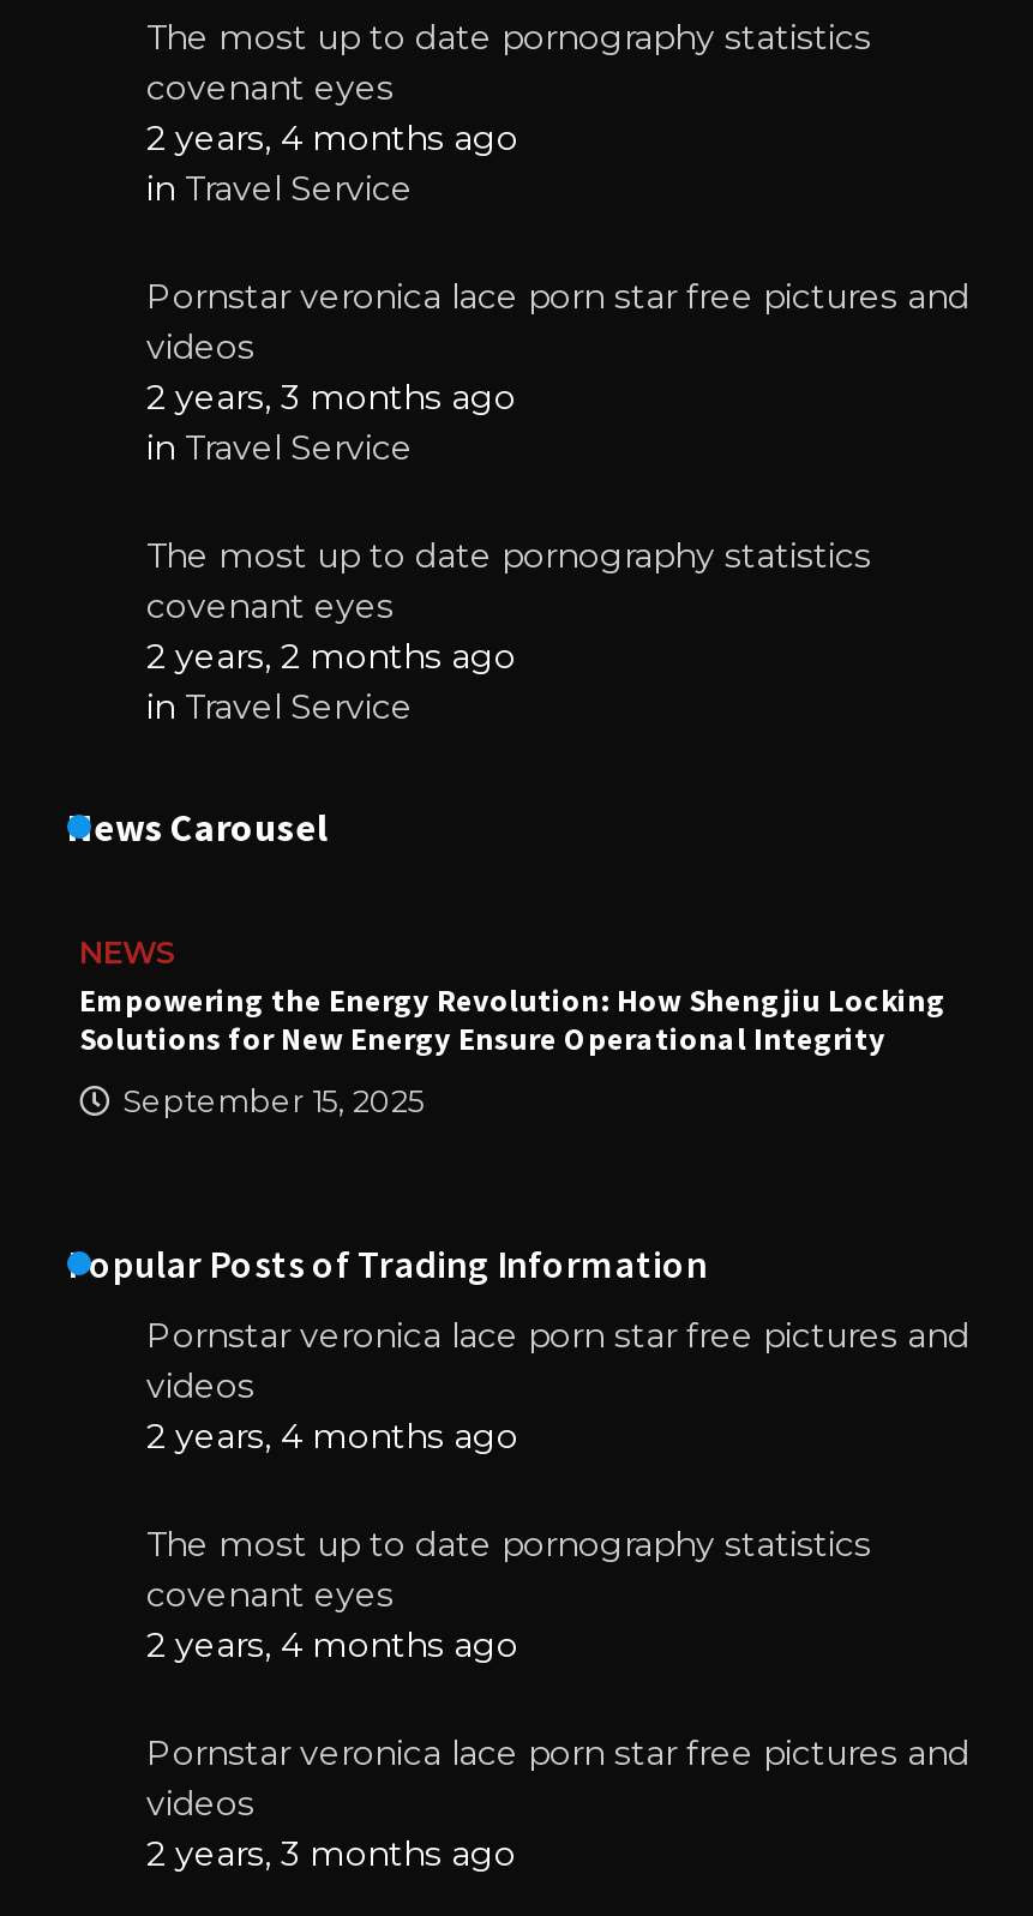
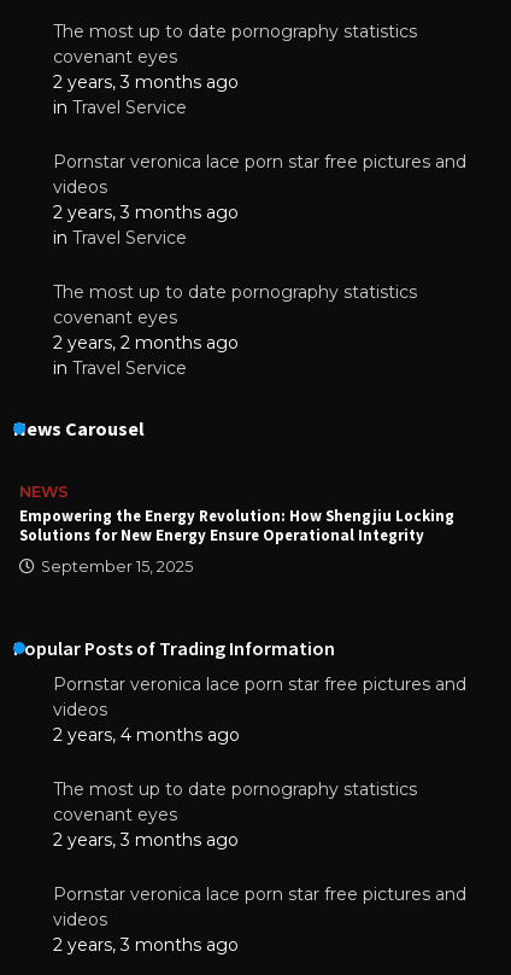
- 2 years, 4 months ago
+ 2 years, 3 months ago

- 2 years, 4 months ago
+ 2 years, 3 months ago
